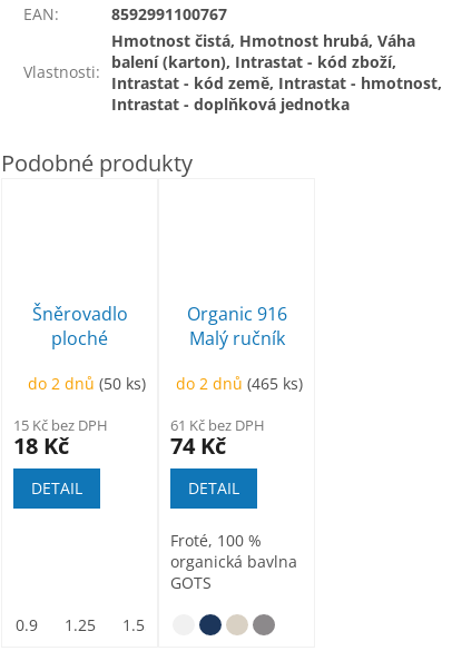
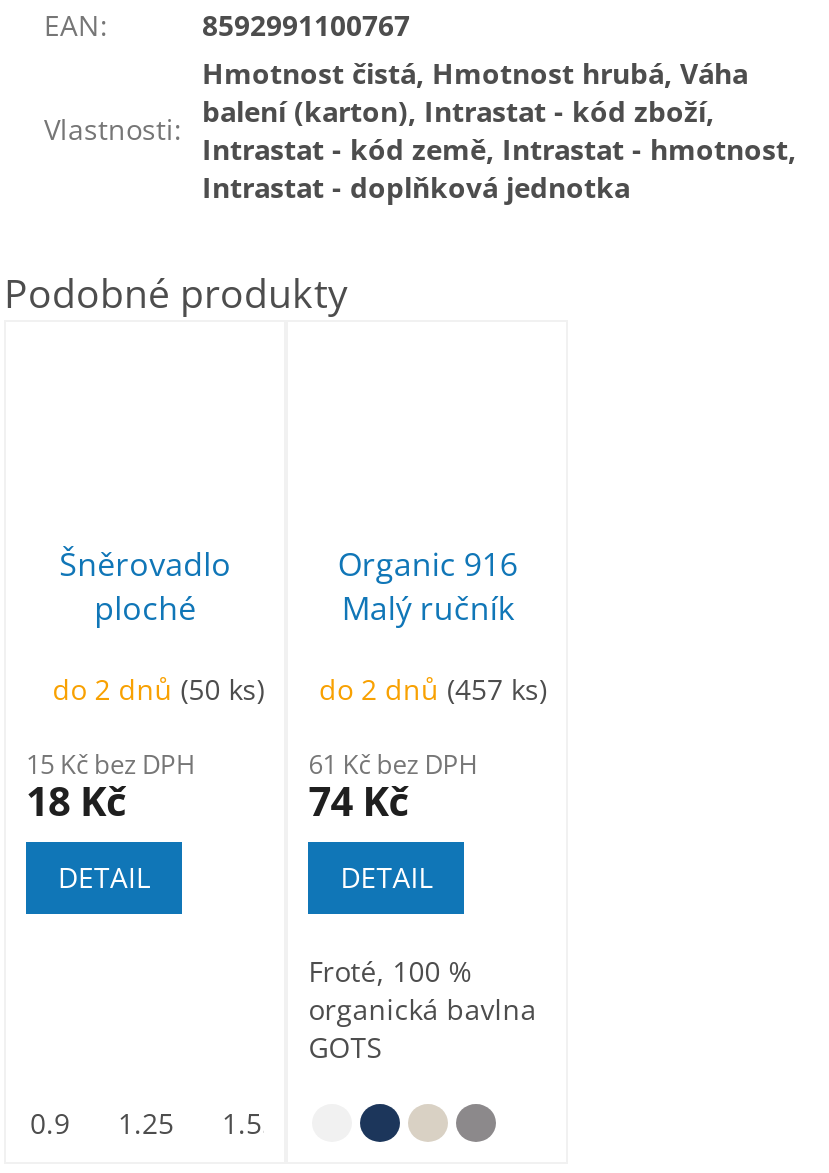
- do 2 dnů (50 ks) do 2 dnů (465 ks)
+ do 2 dnů (50 ks) do 2 dnů (457 ks)
